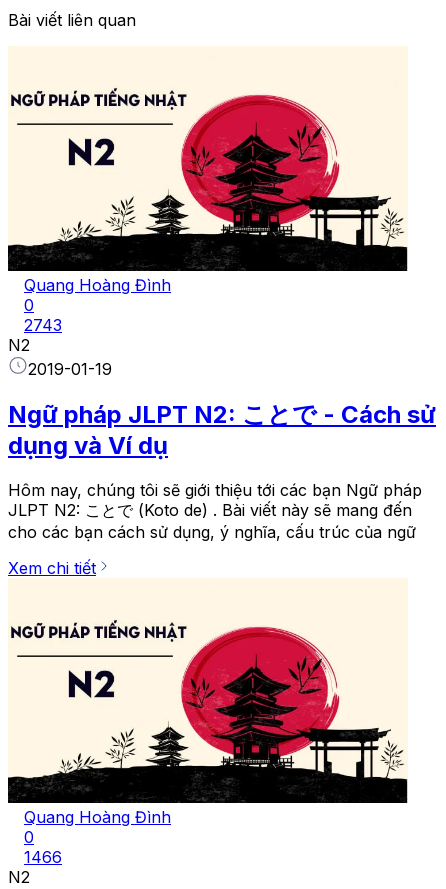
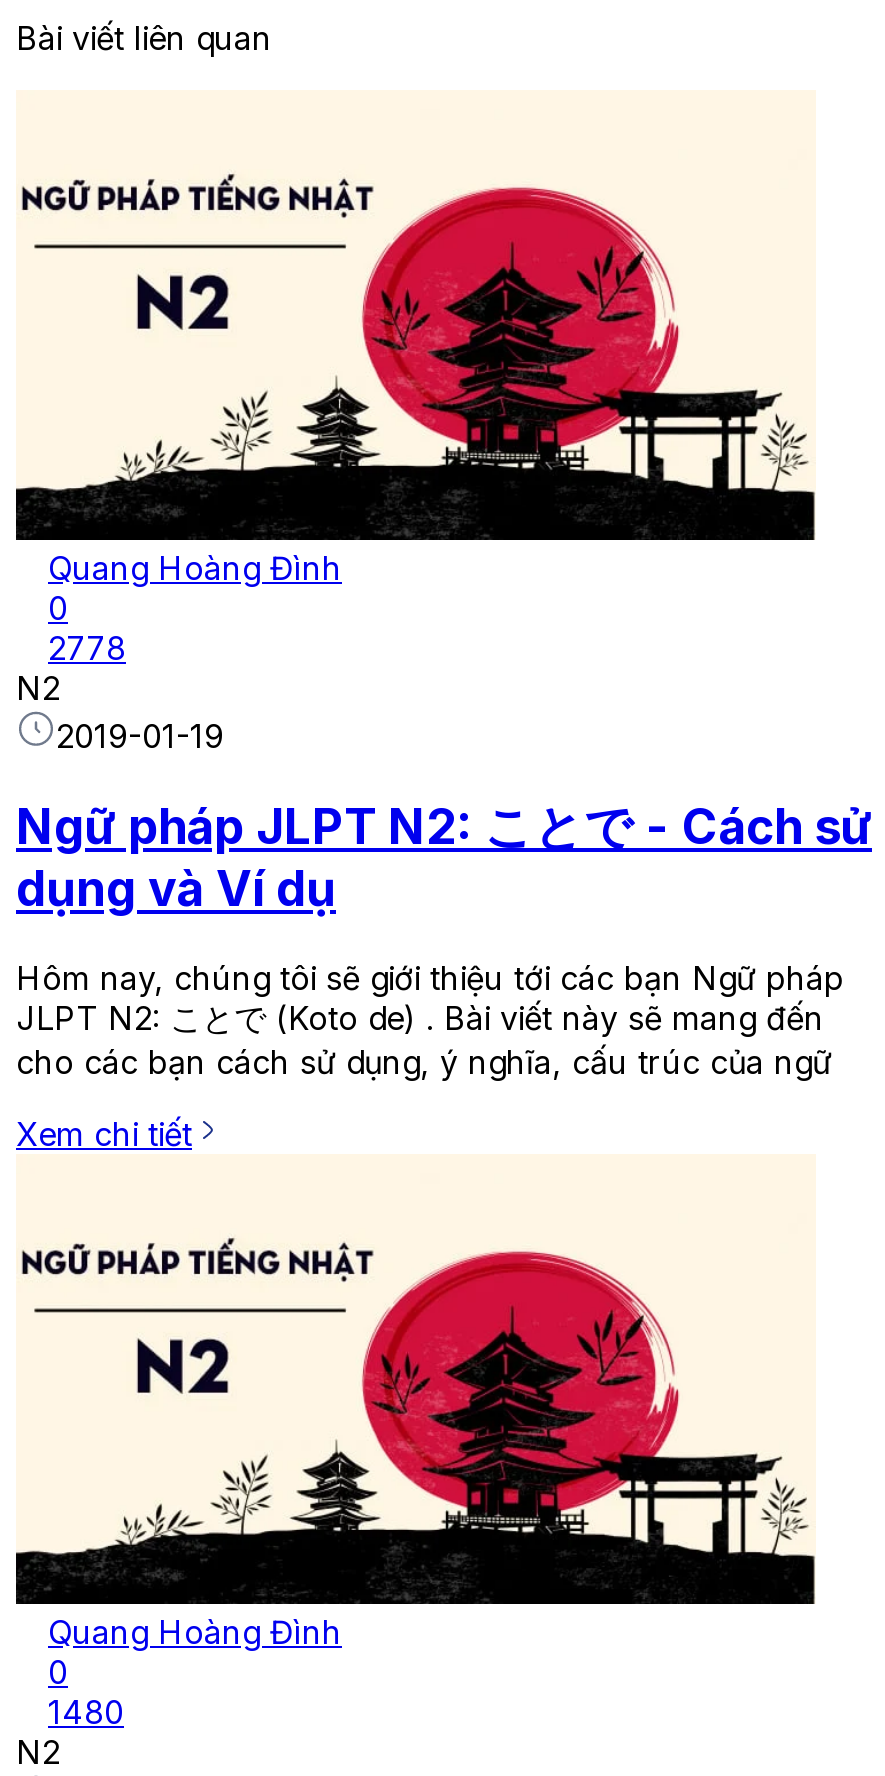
- 2743
+ 2778

- 1466
+ 1480
